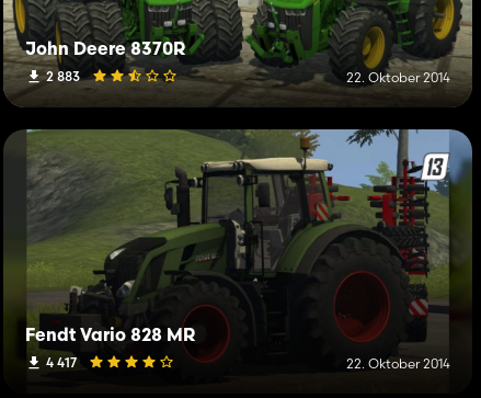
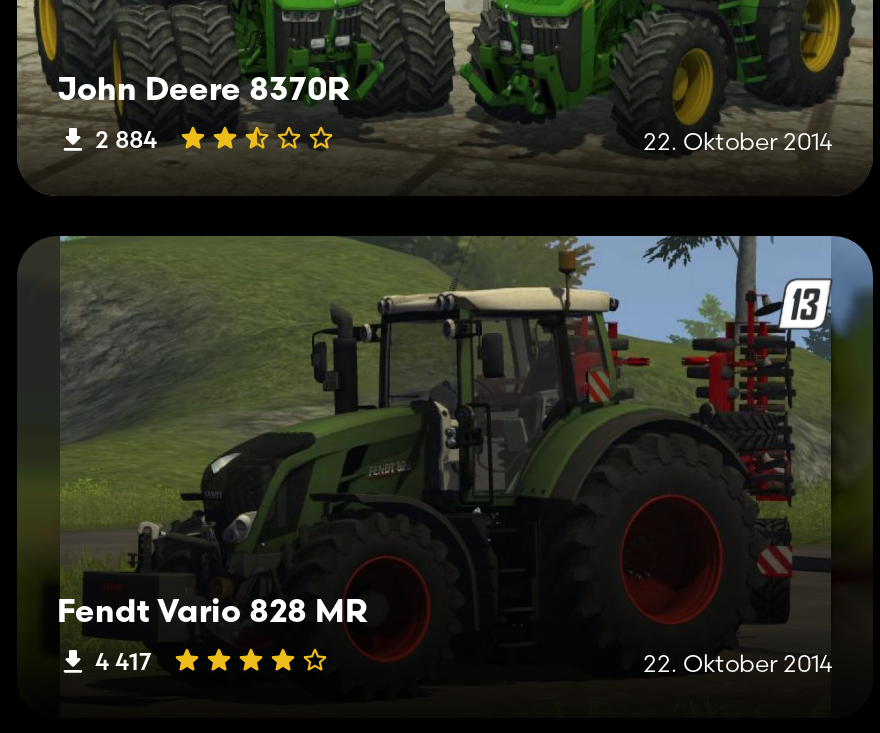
- 2 883
+ 2 884
